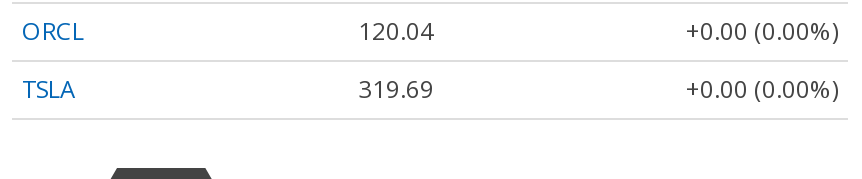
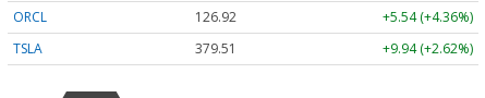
- 120.04
+ 126.92

- +0.00 (0.00%)
+ +5.54 (+4.36%)

- 319.69
- +0.00 (0.00%)
+ 379.51
+ +9.94 (+2.62%)
